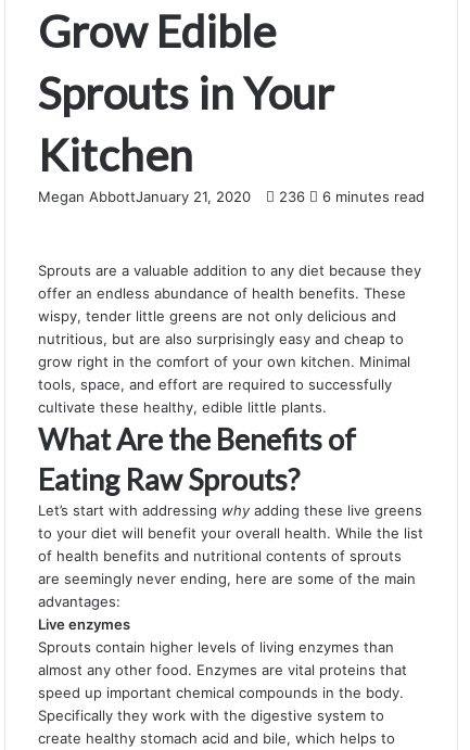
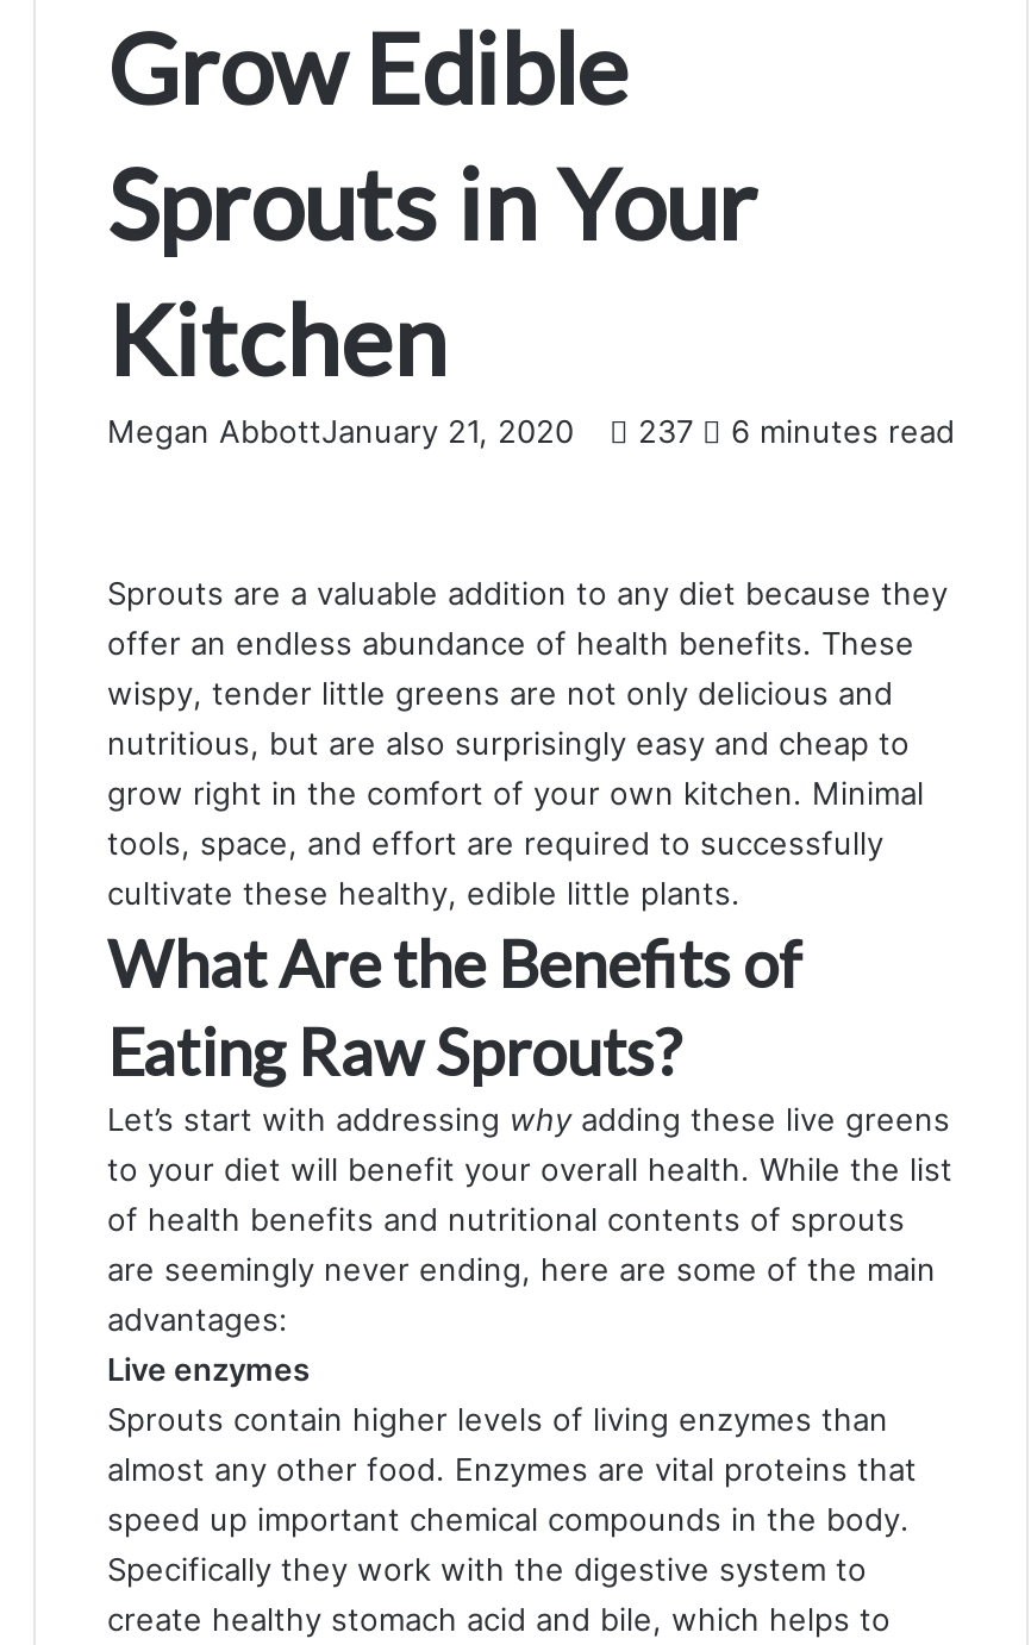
- Megan AbbottJanuary 21, 2020 236 6 minutes read
+ Megan AbbottJanuary 21, 2020 237 6 minutes read
